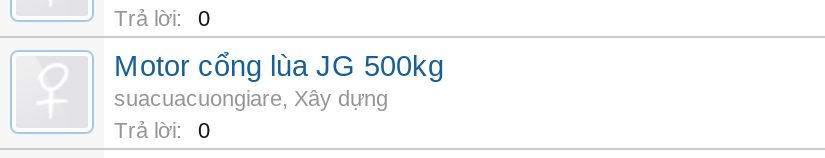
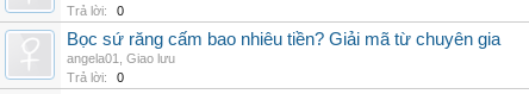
- Motor cổng lùa JG 500kg
- suacuacuongiare, Xây dựng
+ Bọc sứ răng cấm bao nhiêu tiền? Giải mã từ chuyên gia
+ angela01, Giao lưu
